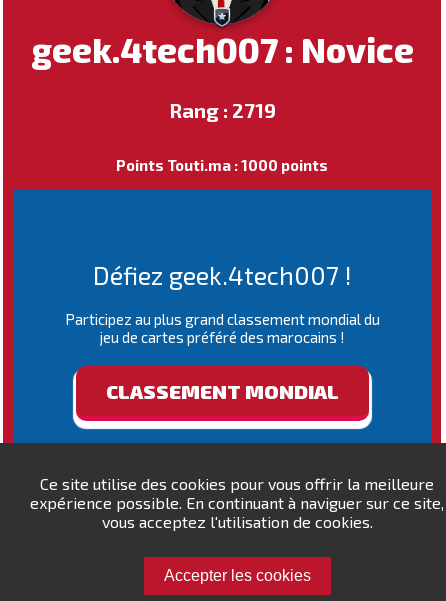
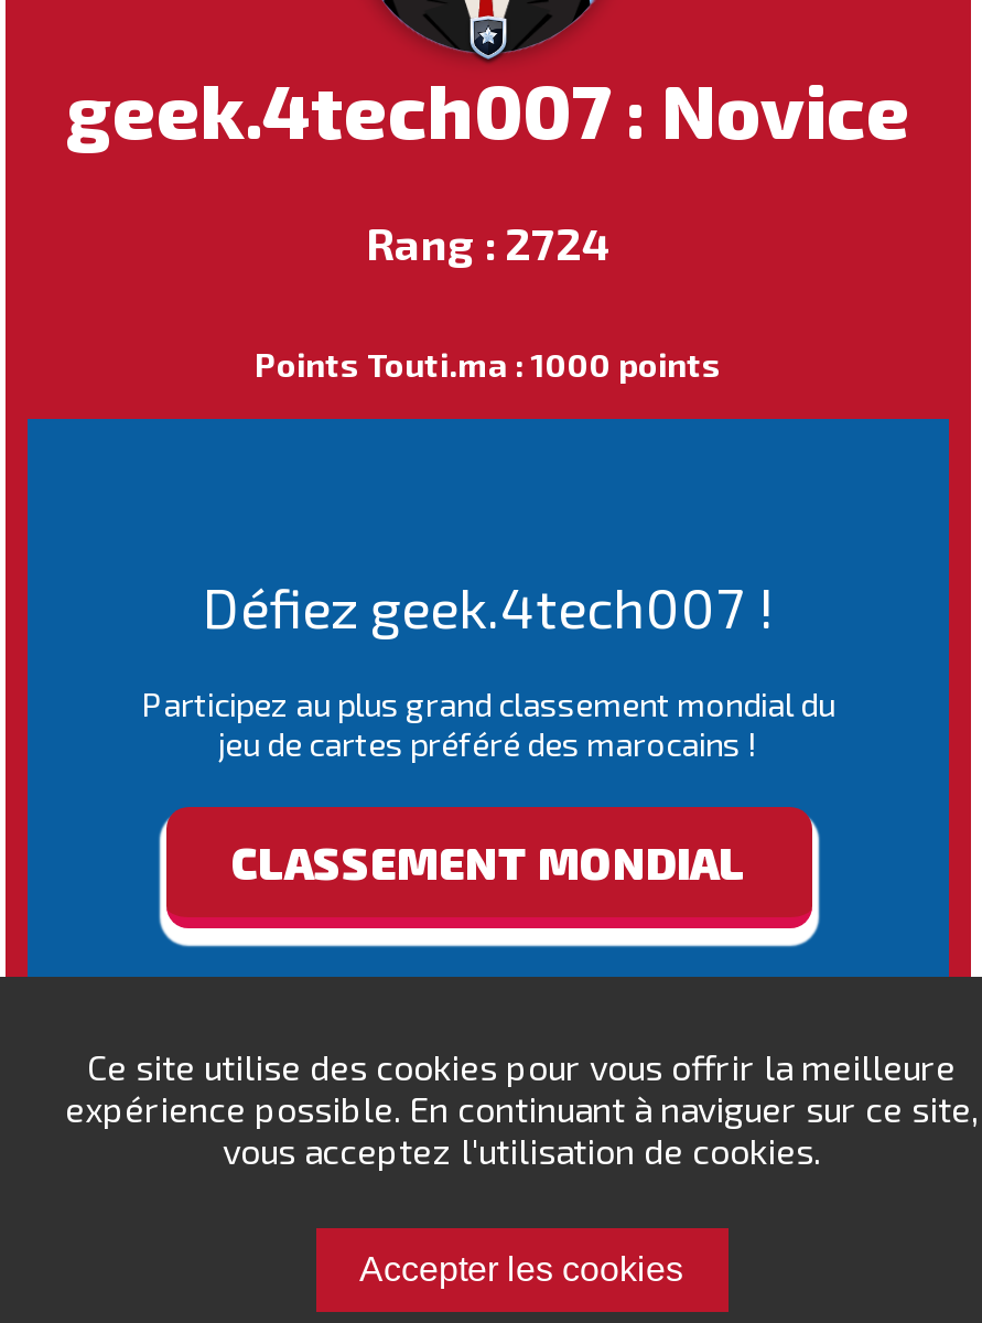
- Rang : 2719
+ Rang : 2724
